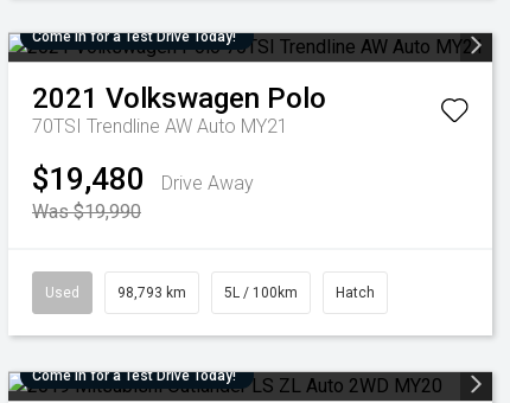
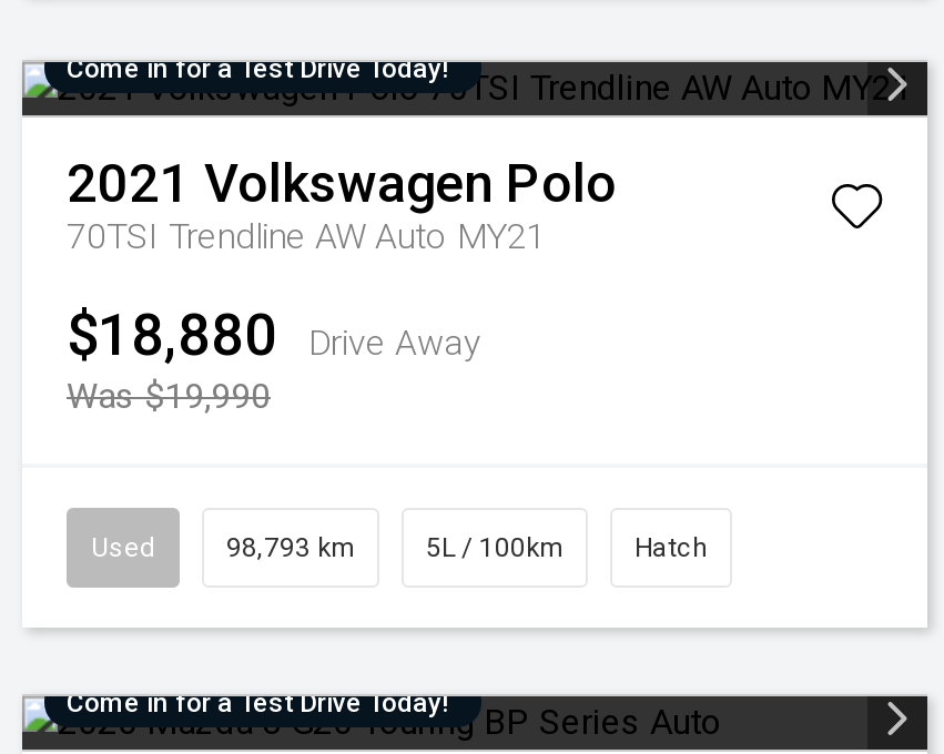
- $19,480 Drive Away
+ $18,880 Drive Away
